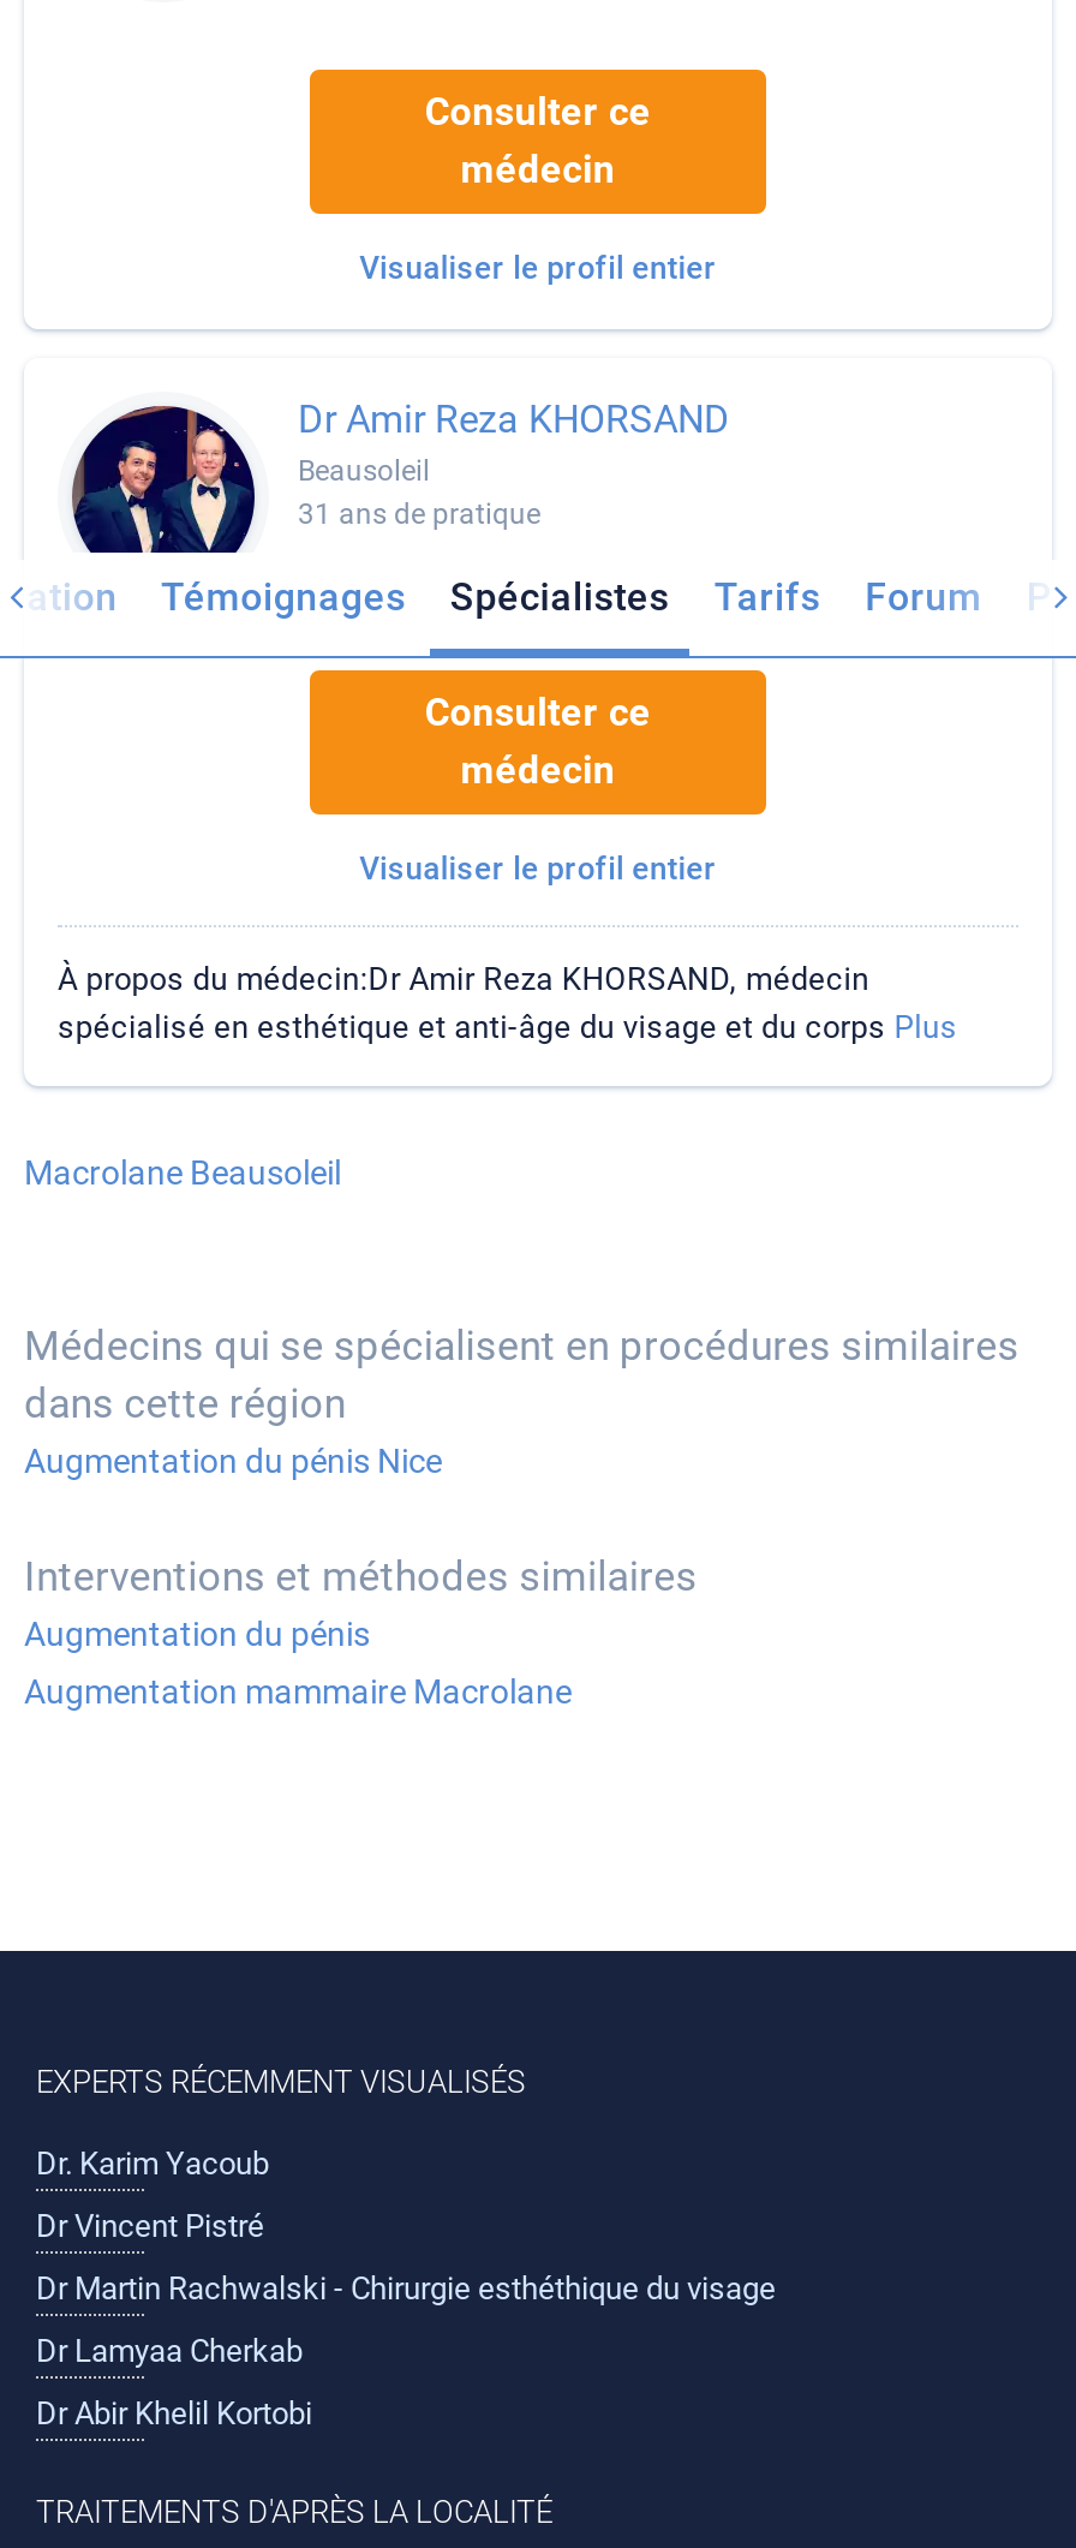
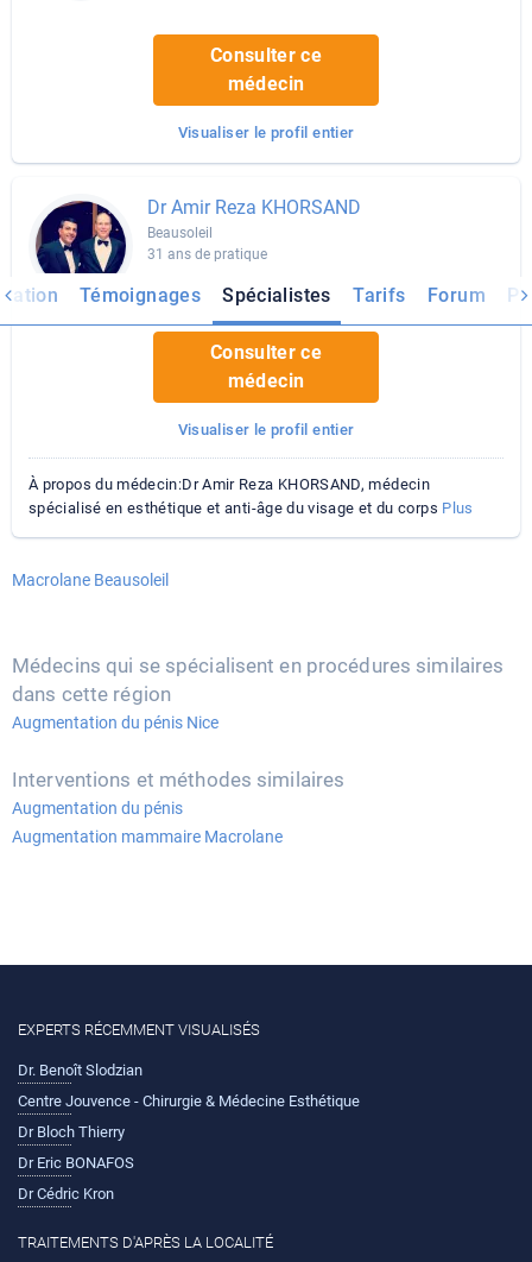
- Dr. Karim Yacoub
+ Dr. Benoît Slodzian

- Dr Vincent Pistré
+ Centre Jouvence - Chirurgie & Médecine Esthétique

- Dr Martin Rachwalski - Chirurgie esthéthique du visage
+ Dr Bloch Thierry

- Dr Lamyaa Cherkab
+ Dr Eric BONAFOS

- Dr Abir Khelil Kortobi
+ Dr Cédric Kron
